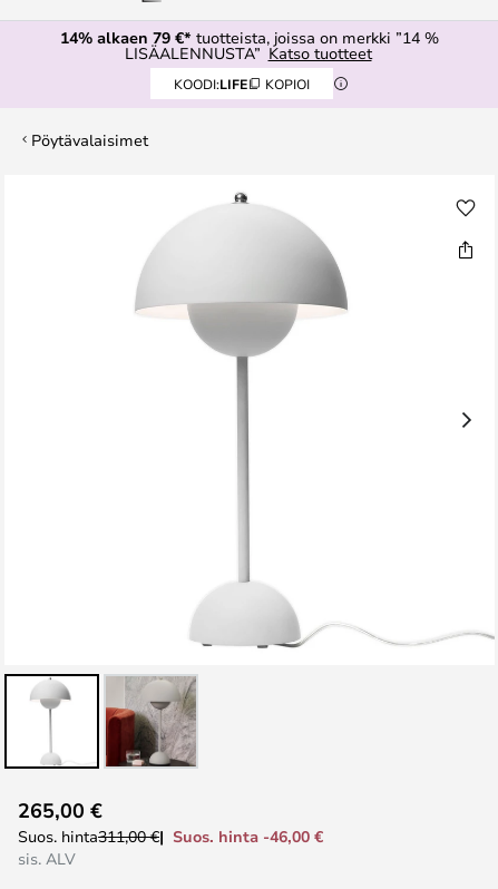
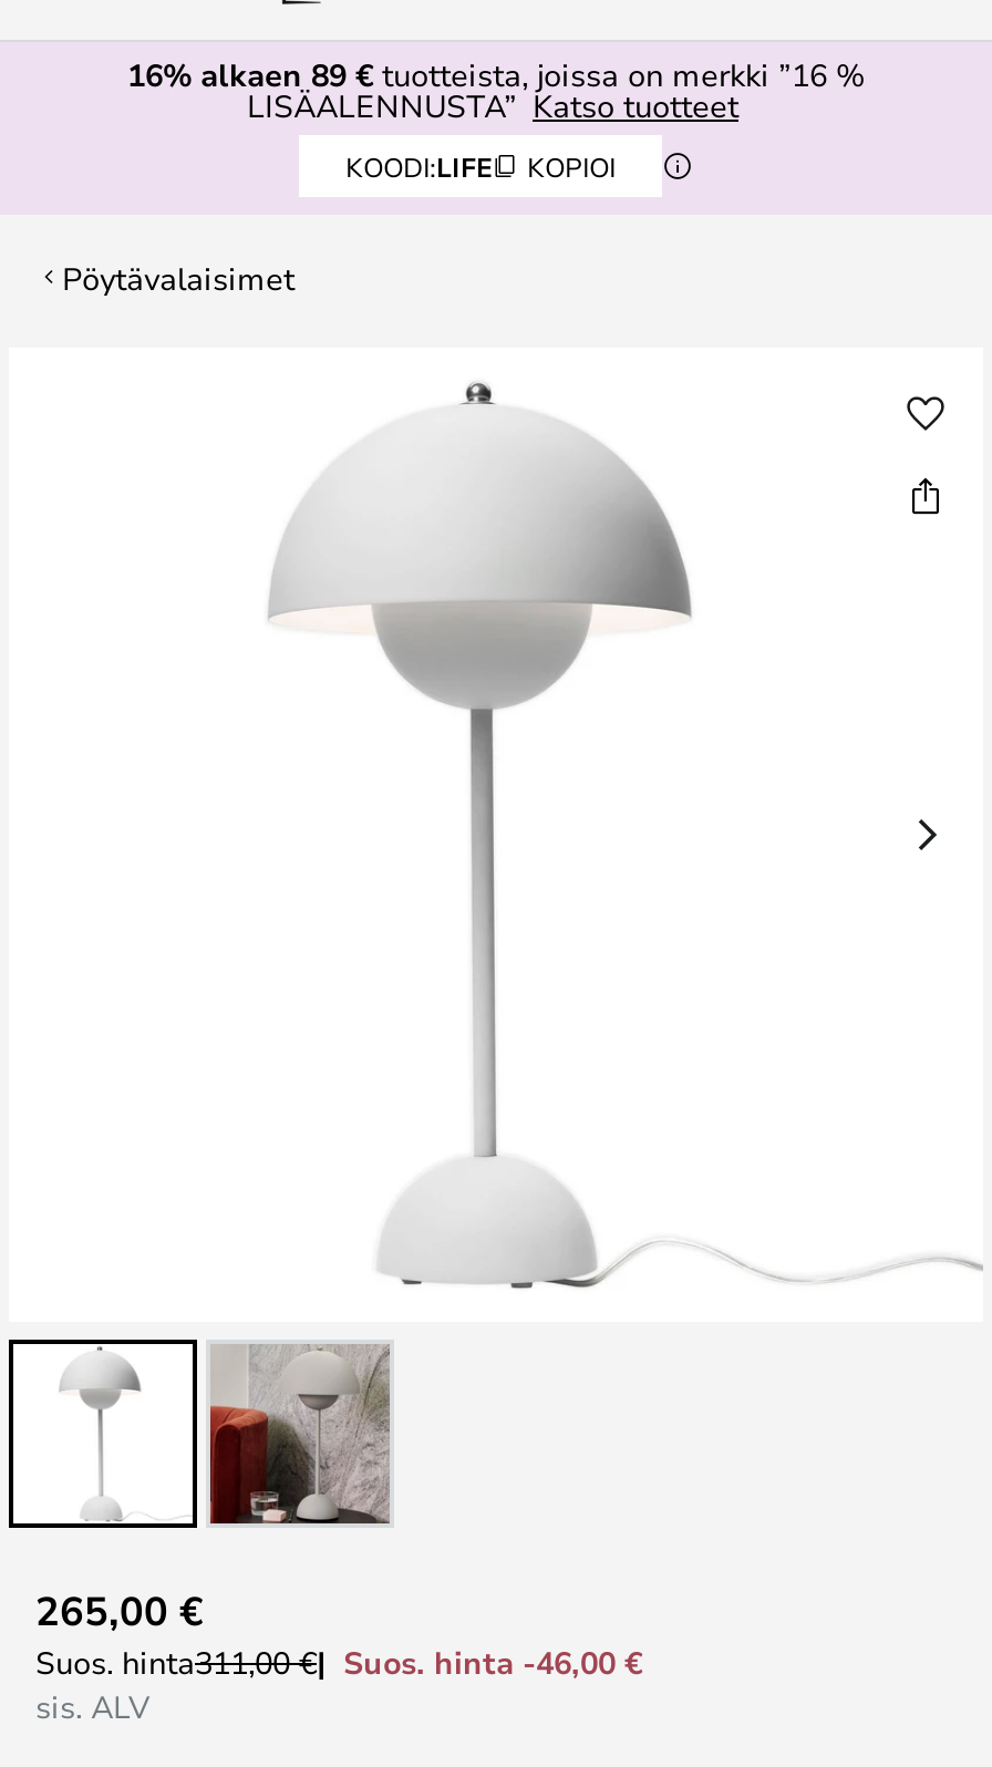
- 14% alkaen 79 €* tuotteista, joissa on merkki ”14 %
+ 16% alkaen 89 €tuotteista, joissa on merkki ”16 %
